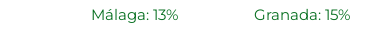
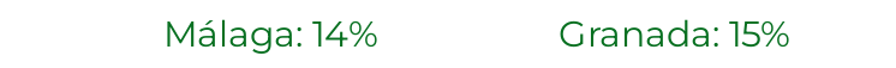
- Málaga: 13%
+ Málaga: 14%
